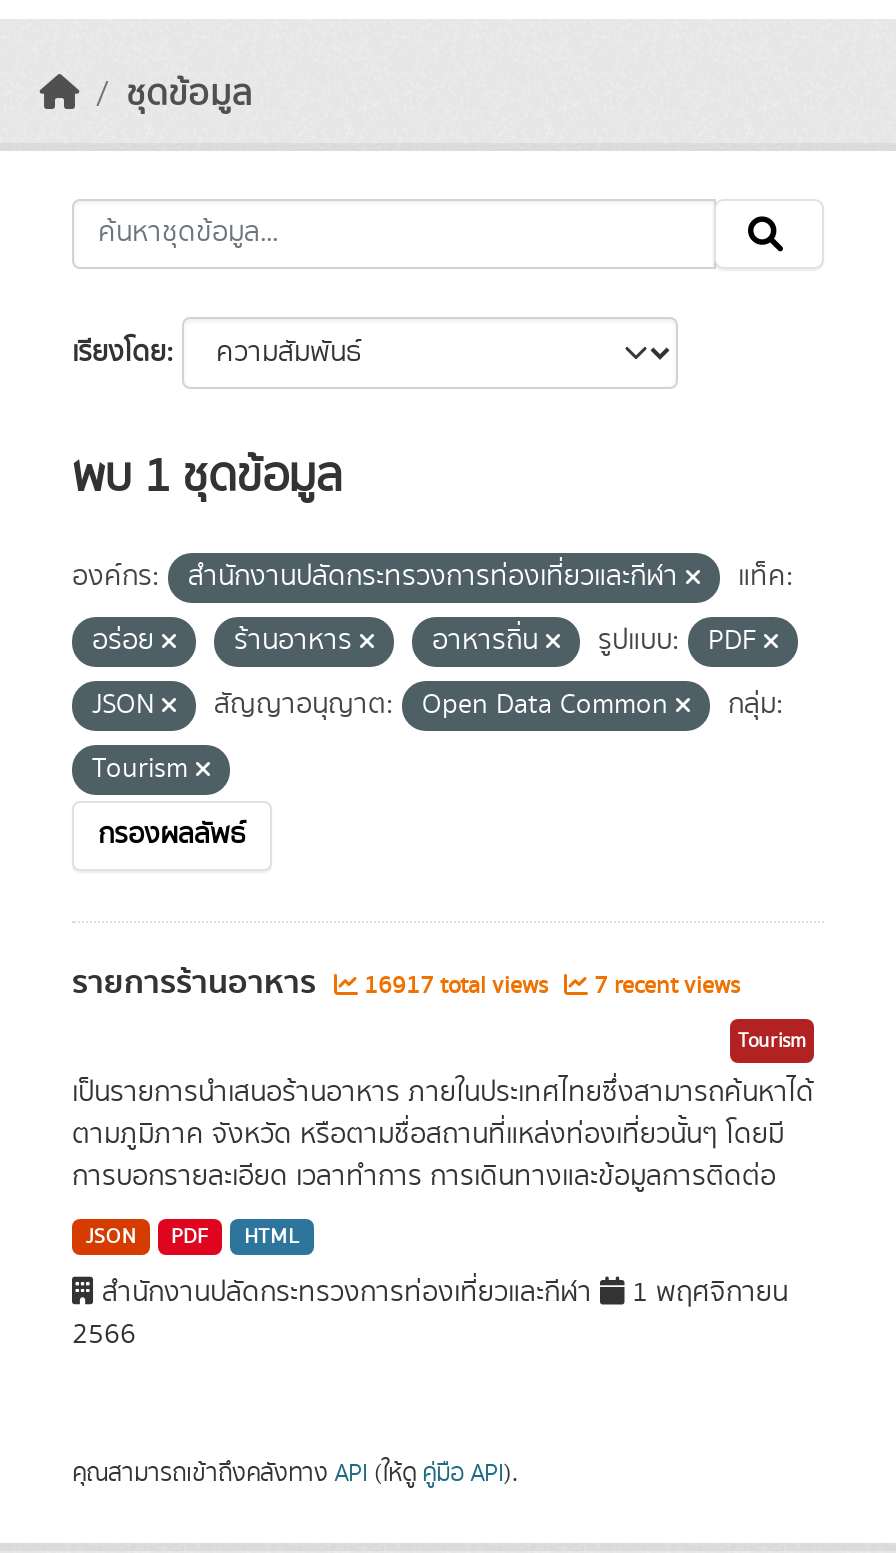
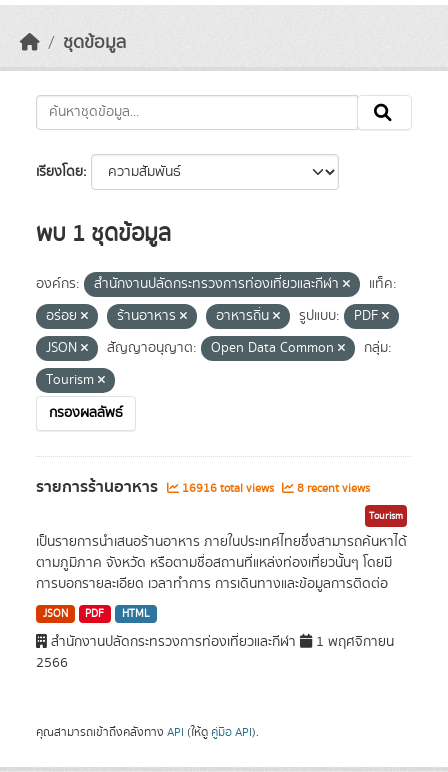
- 16917 total views
+ 16916 total views

- 7 recent views
+ 8 recent views
